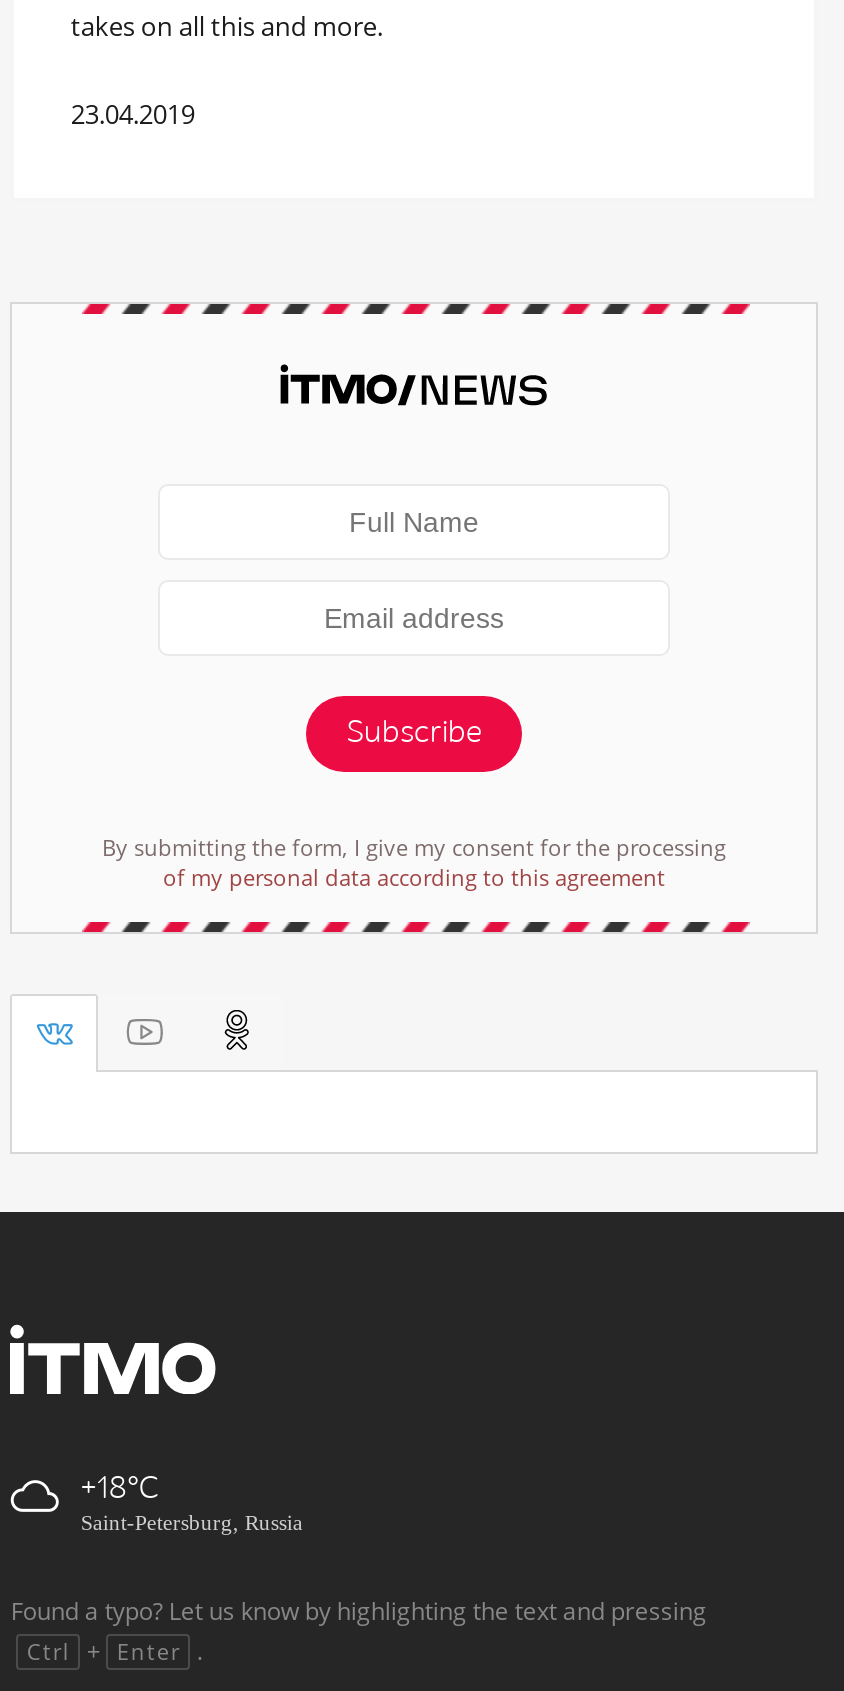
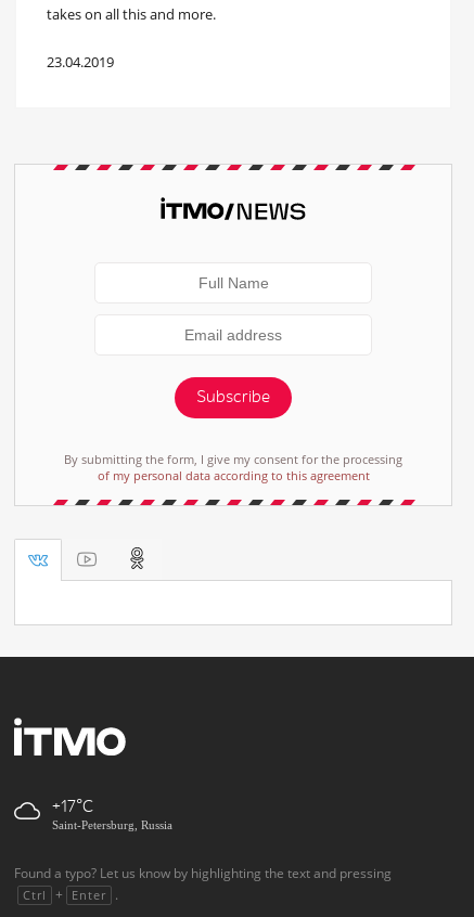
- +18
+ +17
